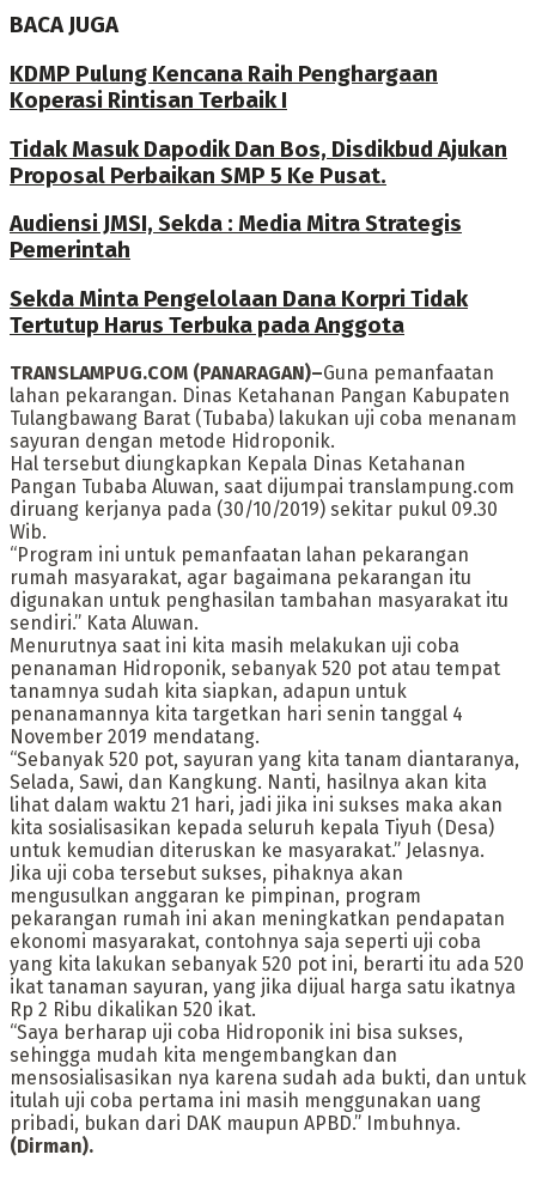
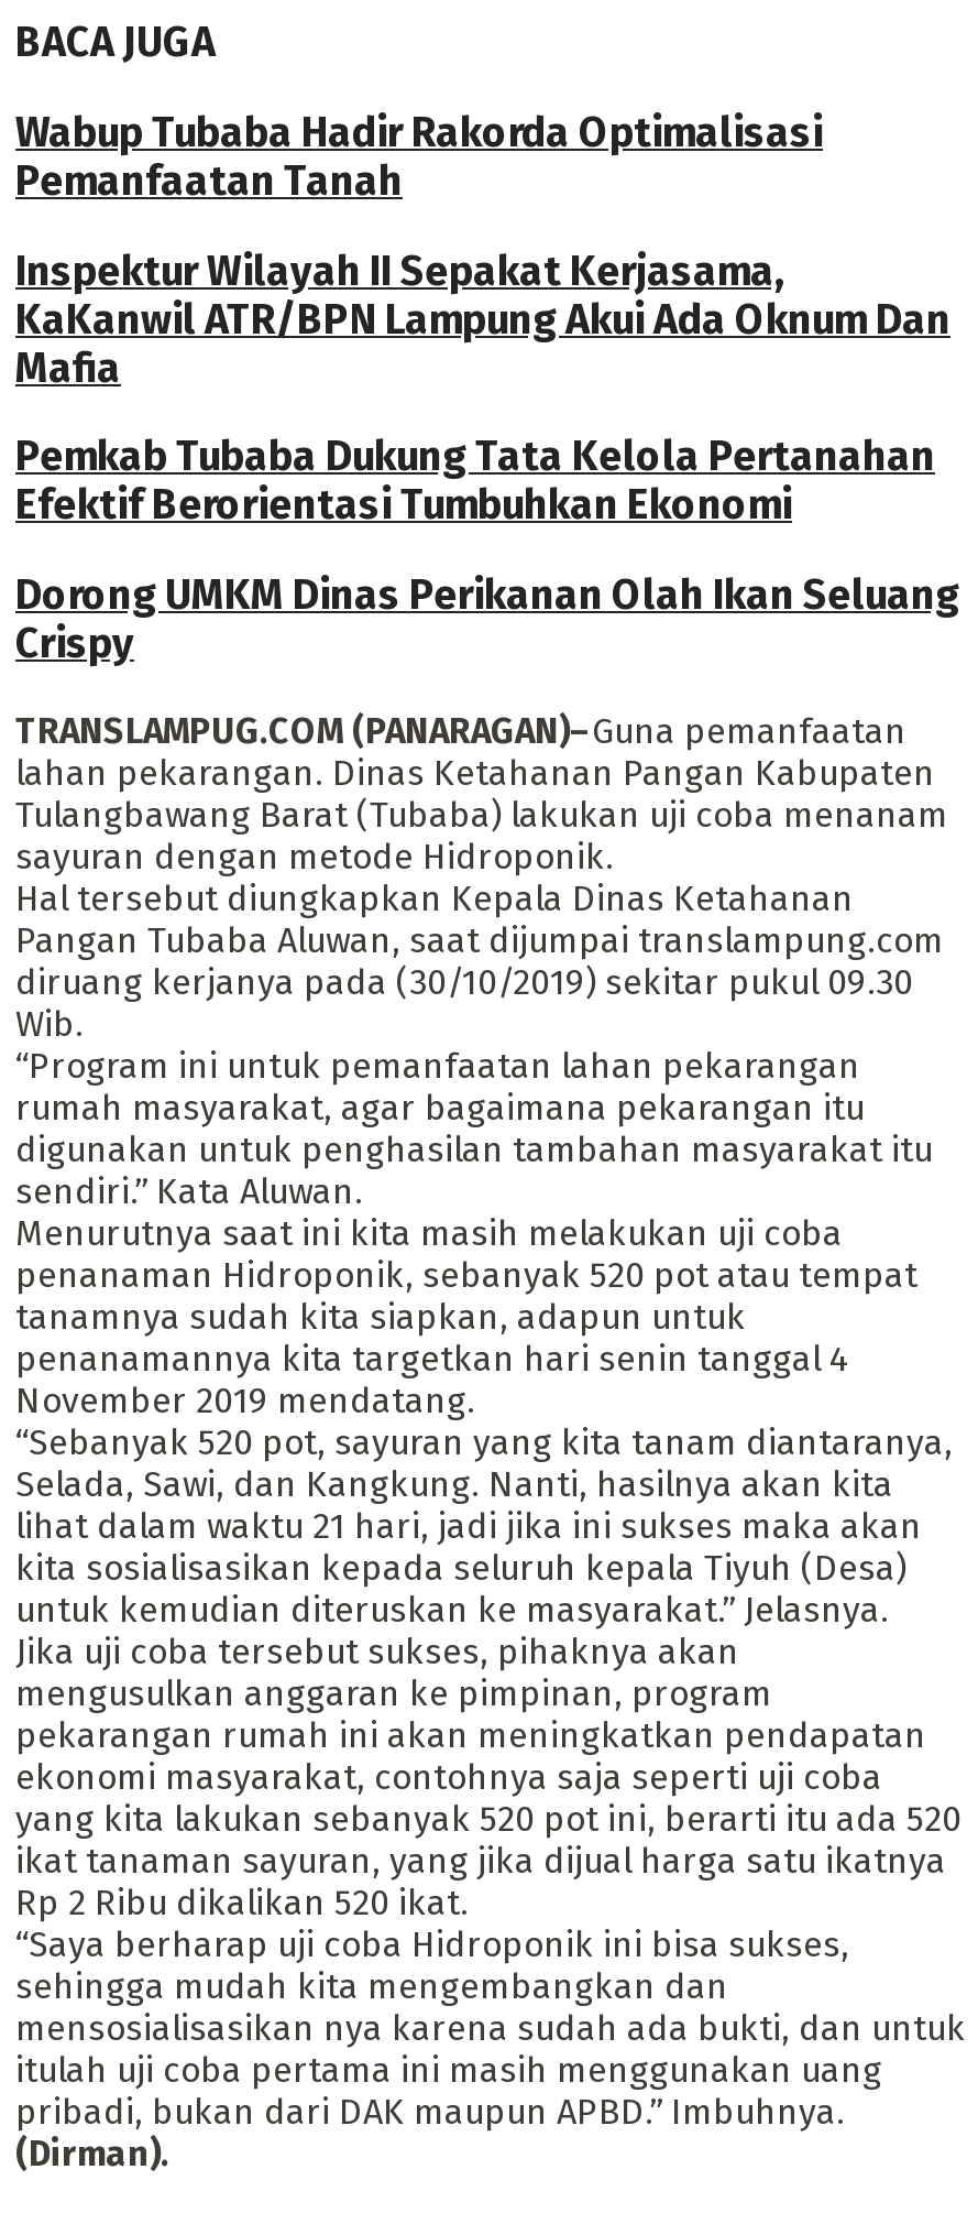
- KDMP Pulung Kencana Raih Penghargaan
- Koperasi Rintisan Terbaik I
+ Wabup Tubaba Hadir Rakorda Optimalisasi
+ Pemanfaatan Tanah

- Tidak Masuk Dapodik Dan Bos, Disdikbud Ajukan
- Proposal Perbaikan SMP 5 Ke Pusat.
+ Inspektur Wilayah II Sepakat Kerjasama,
+ KaKanwil ATR/BPN Lampung Akui Ada Oknum Dan
+ Mafia

- Audiensi JMSI, Sekda : Media Mitra Strategis
- Pemerintah
+ Pemkab Tubaba Dukung Tata Kelola Pertanahan
+ Efektif Berorientasi Tumbuhkan Ekonomi

- Sekda Minta Pengelolaan Dana Korpri Tidak
- Tertutup Harus Terbuka pada Anggota
+ Dorong UMKM Dinas Perikanan Olah Ikan Seluang
+ Crispy
